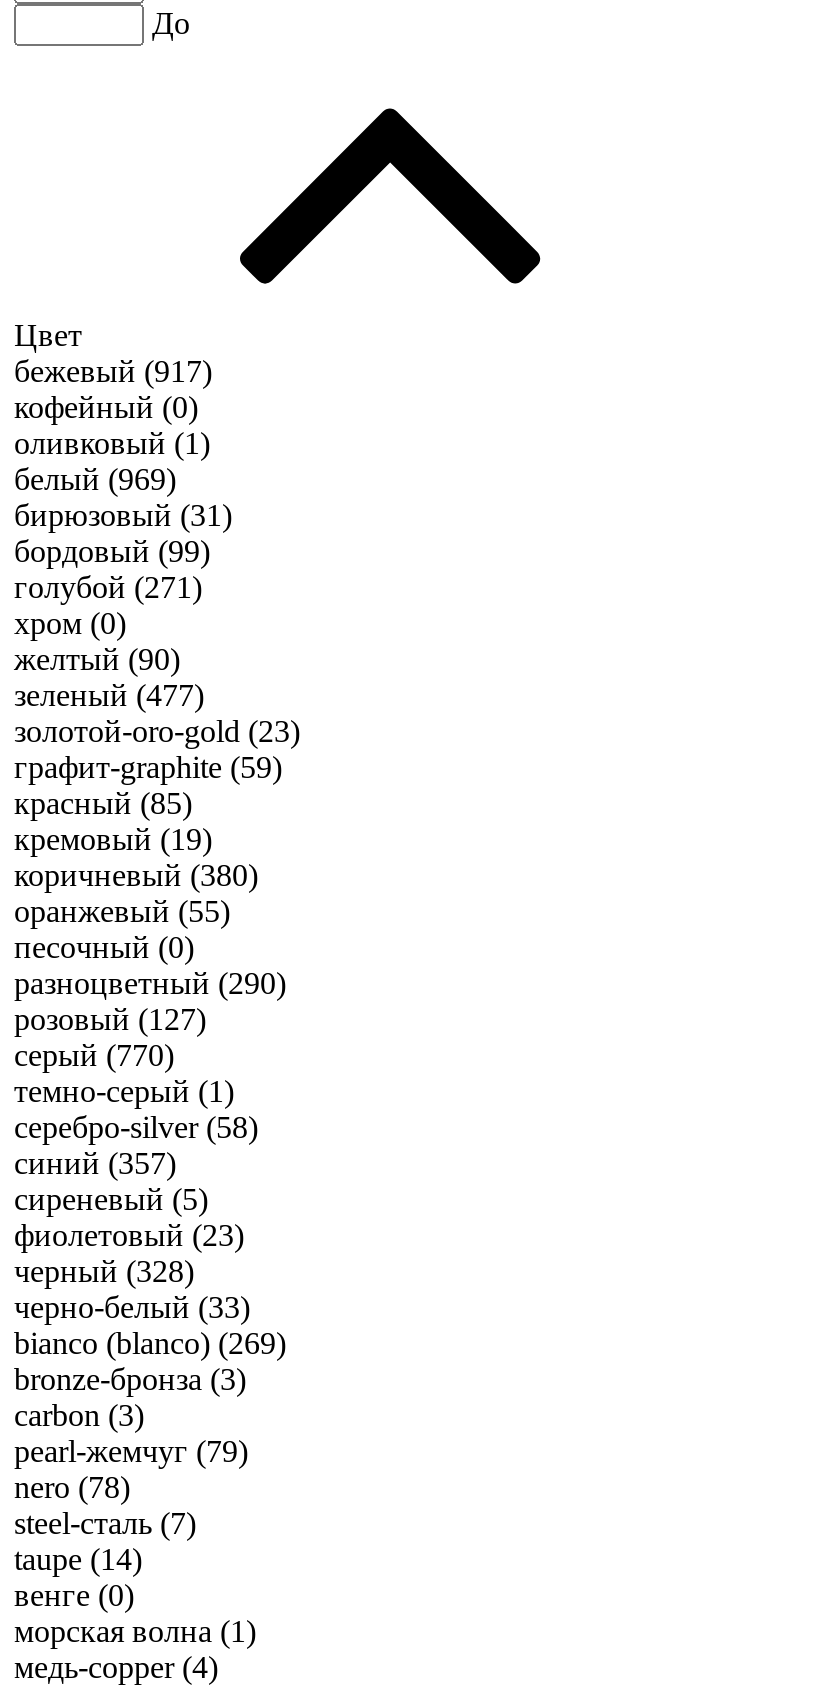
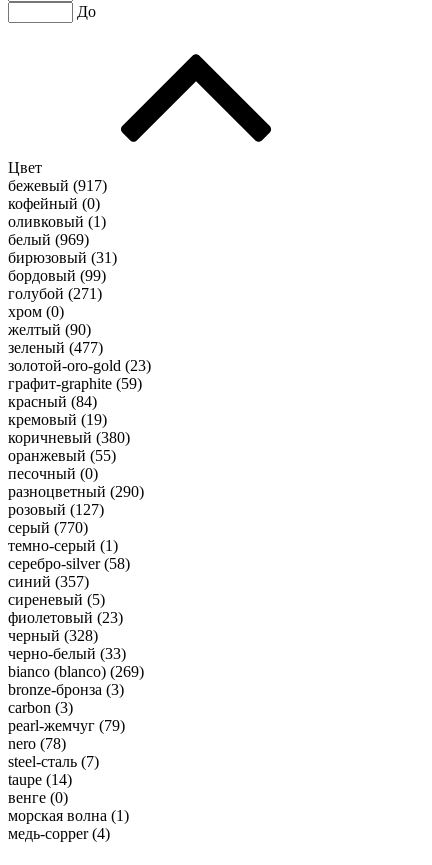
- красный (85)
+ красный (84)
